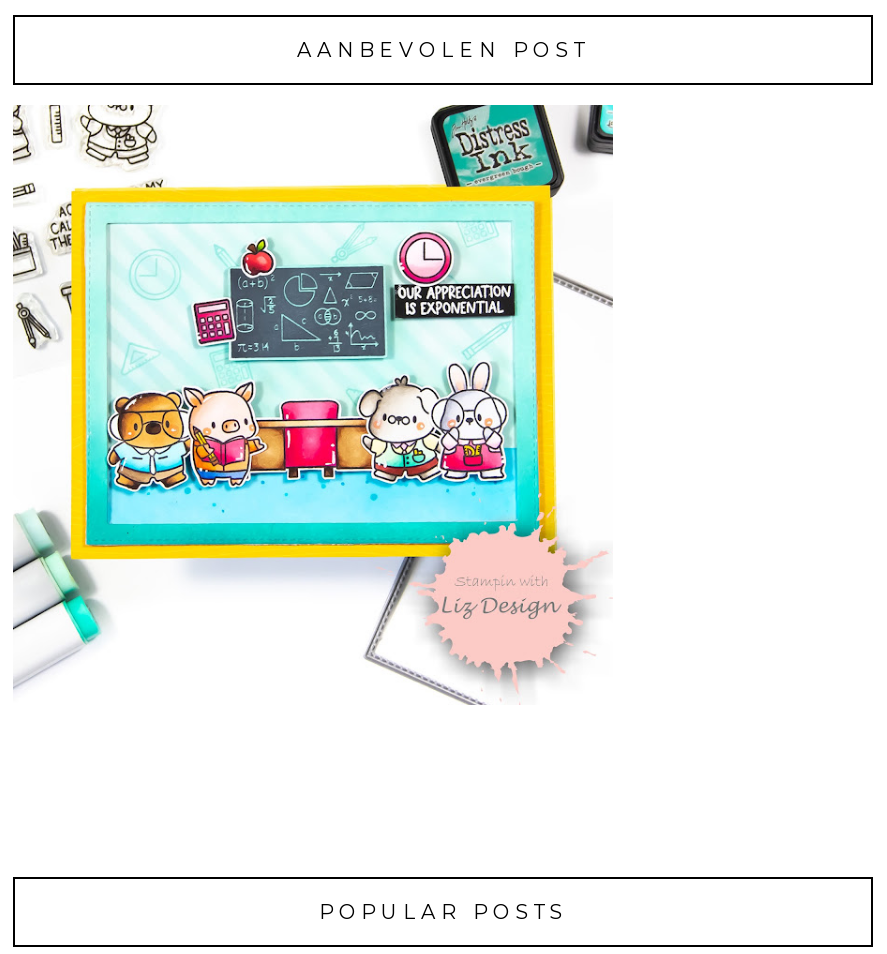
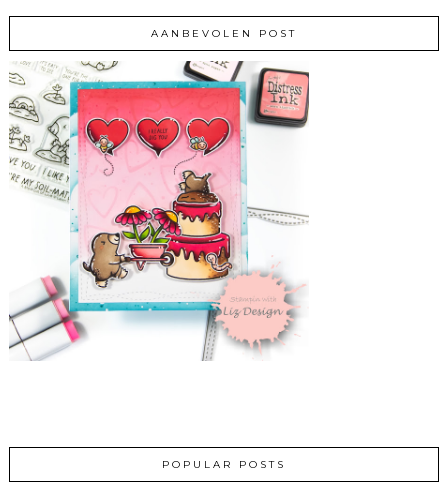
- [image]
+ [image]
